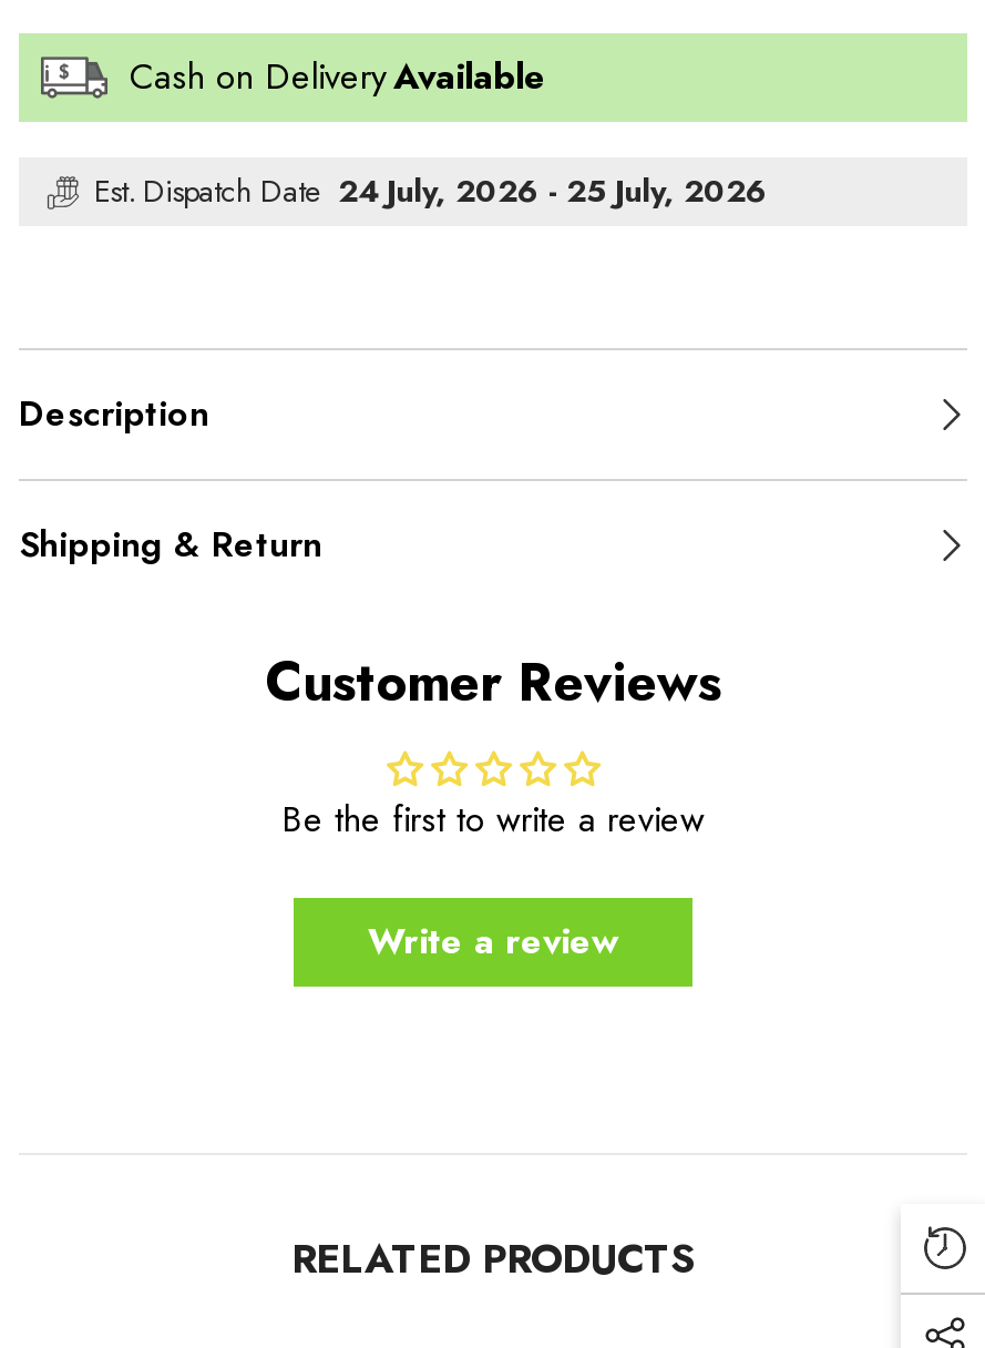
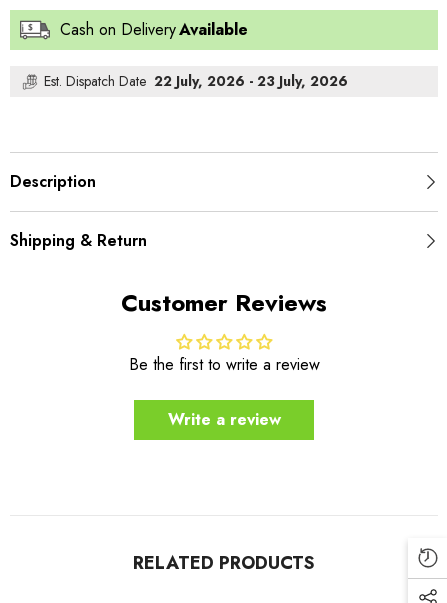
- Est. Dispatch Date 24 July, 2026 - 25 July, 2026
+ Est. Dispatch Date 22 July, 2026 - 23 July, 2026
